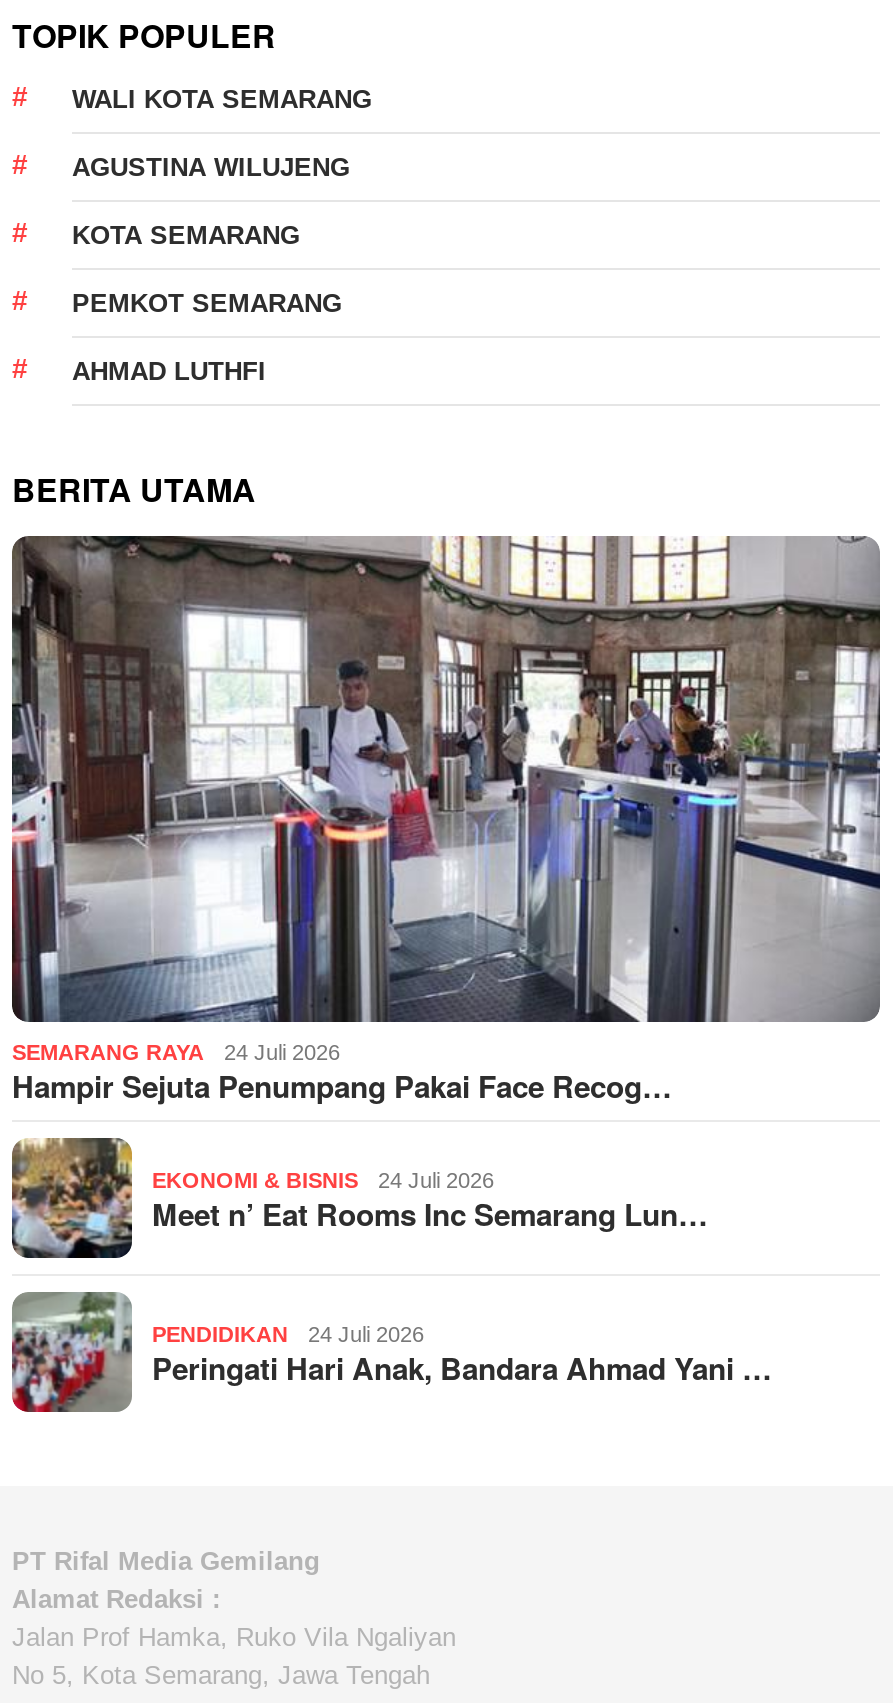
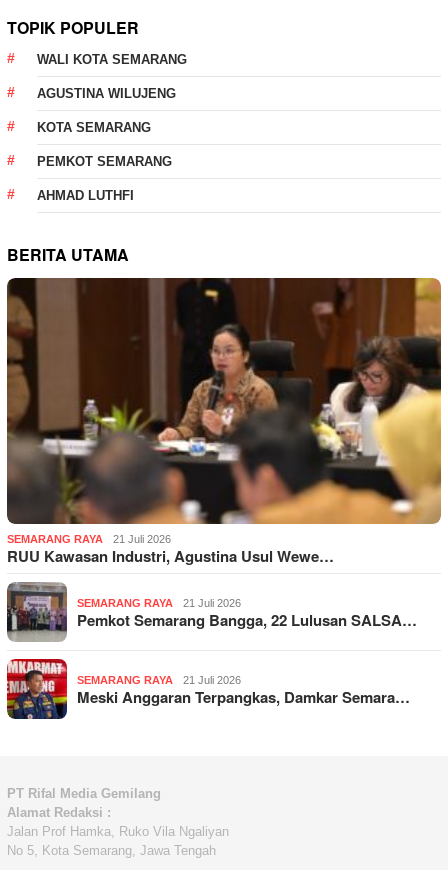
- [image]
- 24 Juli 2026
- Hampir Sejuta Penumpang Pakai Face Recog…
+ [image]
+ 21 Juli 2026
+ RUU Kawasan Industri, Agustina Usul Wewe…

- [image]
- EKONOMI & BISNIS
- 24 Juli 2026
- Meet n’ Eat Rooms Inc Semarang Lun…
+ [image]
+ SEMARANG RAYA
+ 21 Juli 2026
+ Pemkot Semarang Bangga, 22 Lulusan SALSA…

- [image]
- PENDIDIKAN
- 24 Juli 2026
- Peringati Hari Anak, Bandara Ahmad Yani …
+ [image]
+ SEMARANG RAYA
+ 21 Juli 2026
+ Meski Anggaran Terpangkas, Damkar Semara…
